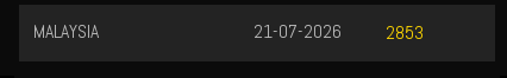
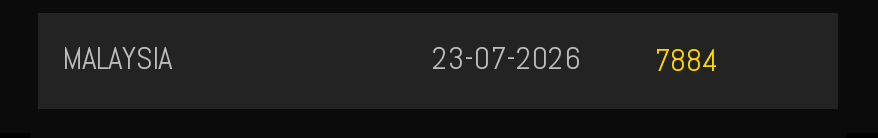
- 21-07-2026
+ 23-07-2026

- 2853
+ 7884
